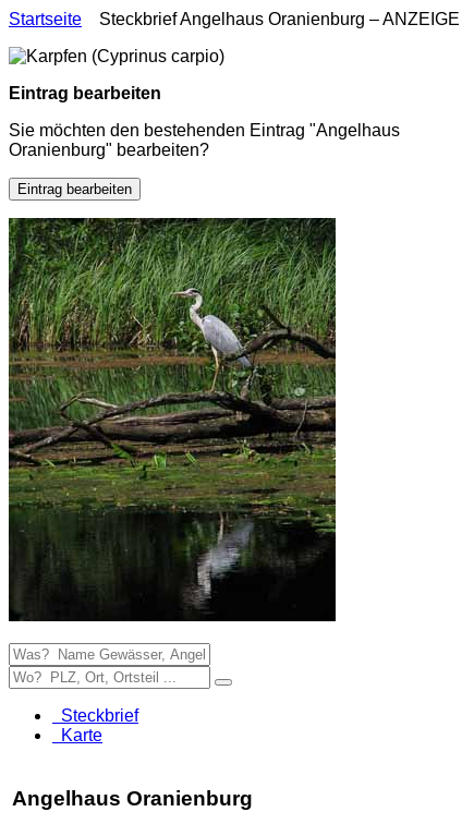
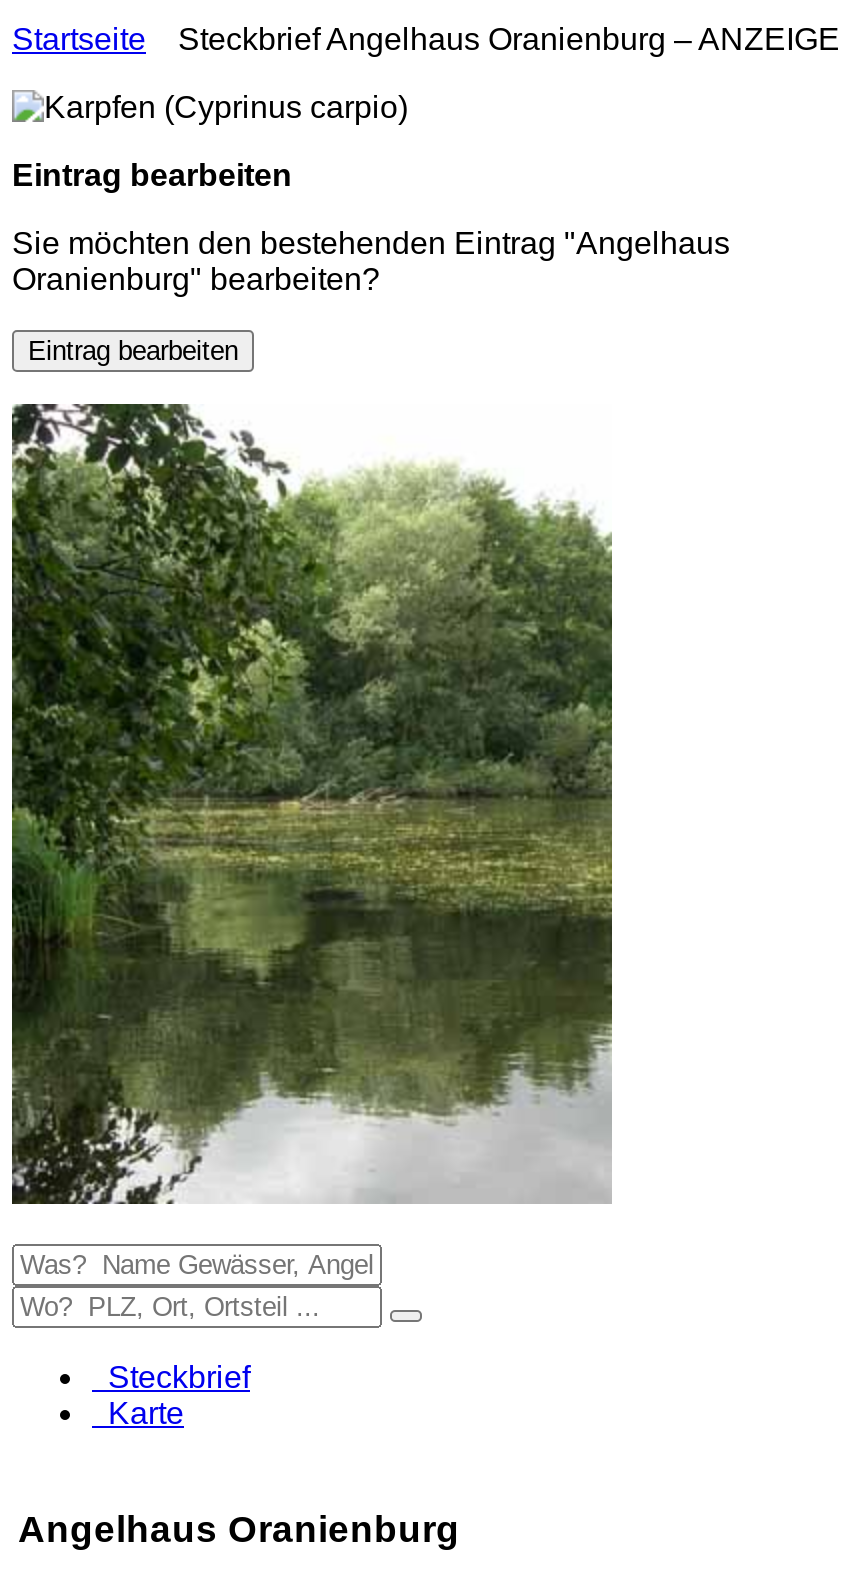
- [image]
+ [image]
